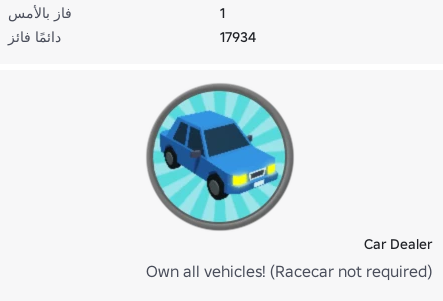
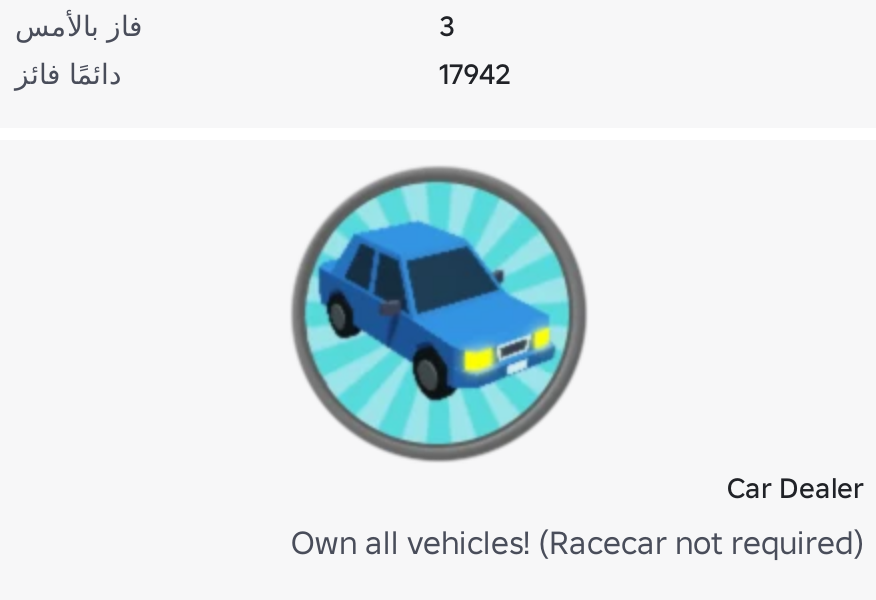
- 1
+ 3

- 17934
+ 17942
